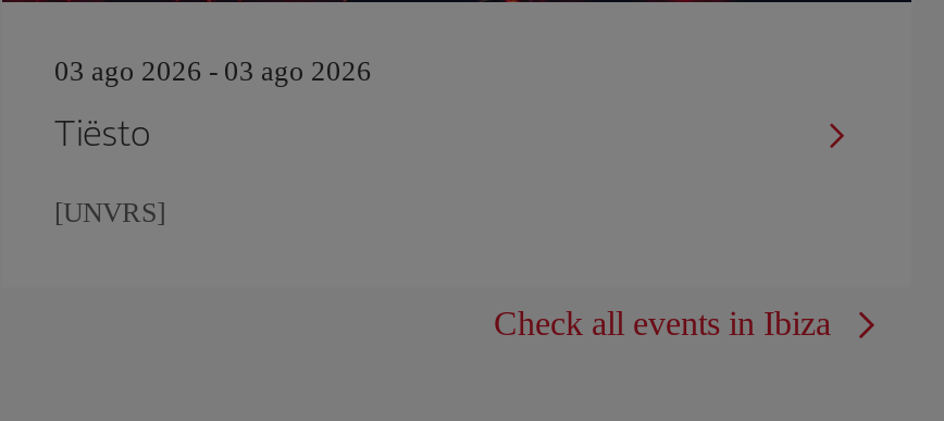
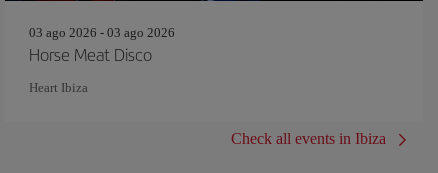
- Tiësto
+ Horse Meat Disco

- [UNVRS]
+ Heart Ibiza
